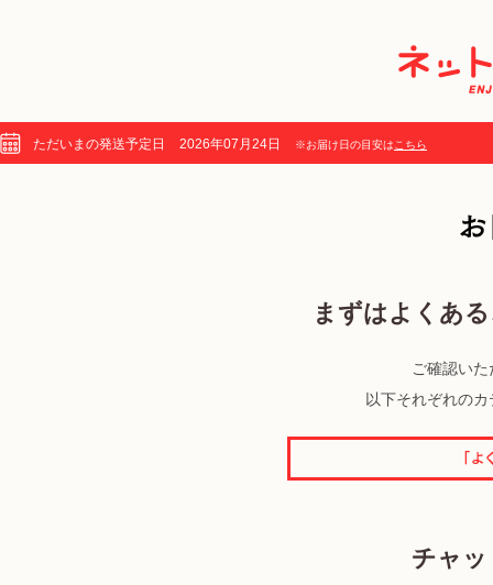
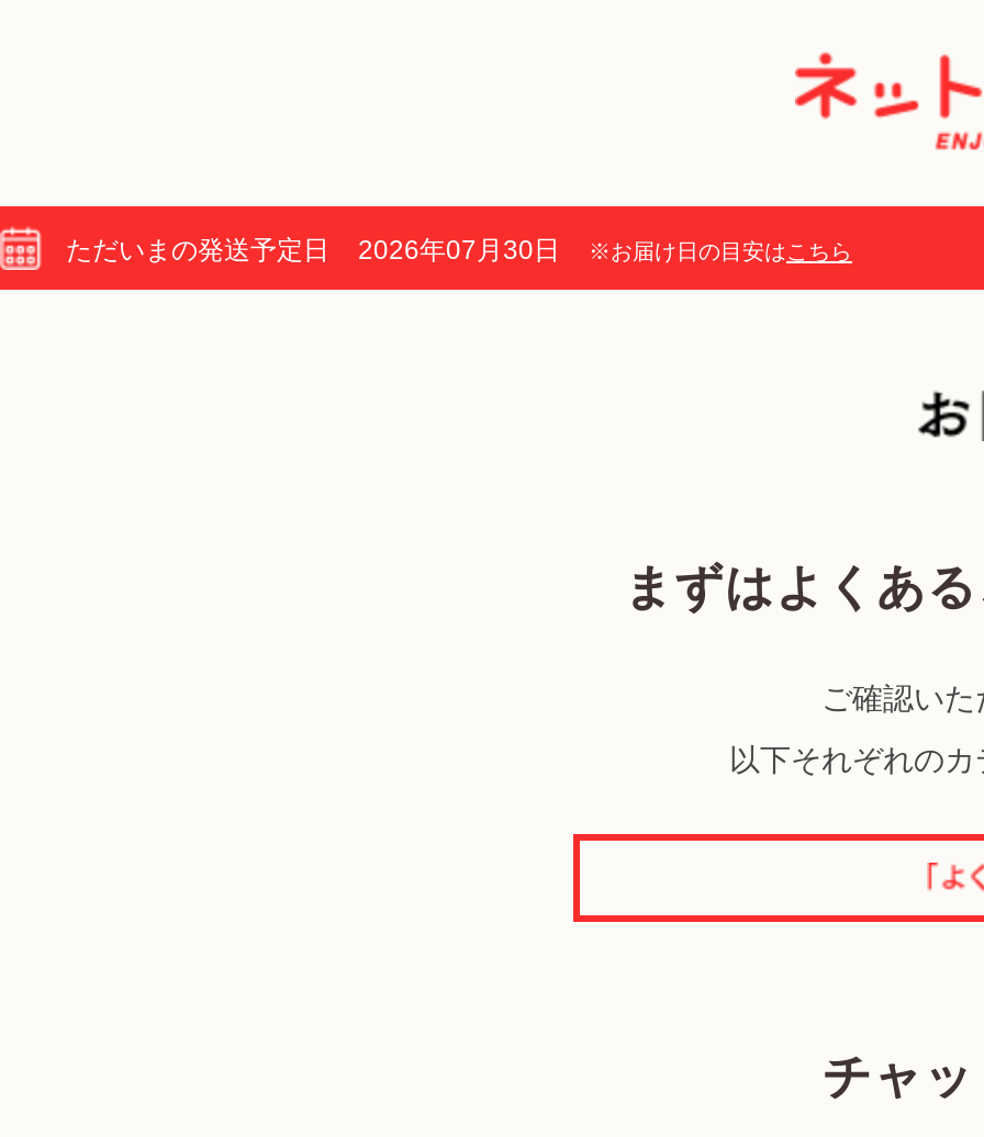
- ただいまの発送予定日 2026年07月24日 ※お届け日の目安はこちら
+ ただいまの発送予定日 2026年07月30日 ※お届け日の目安はこちら
